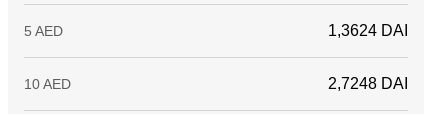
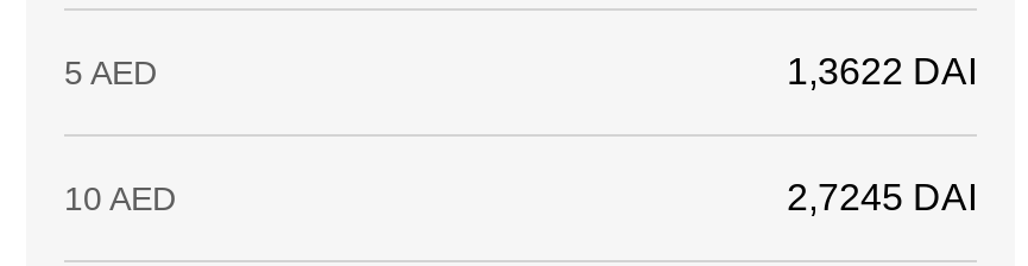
- 1,3624 DAI
+ 1,3622 DAI

- 2,7248 DAI
+ 2,7245 DAI
